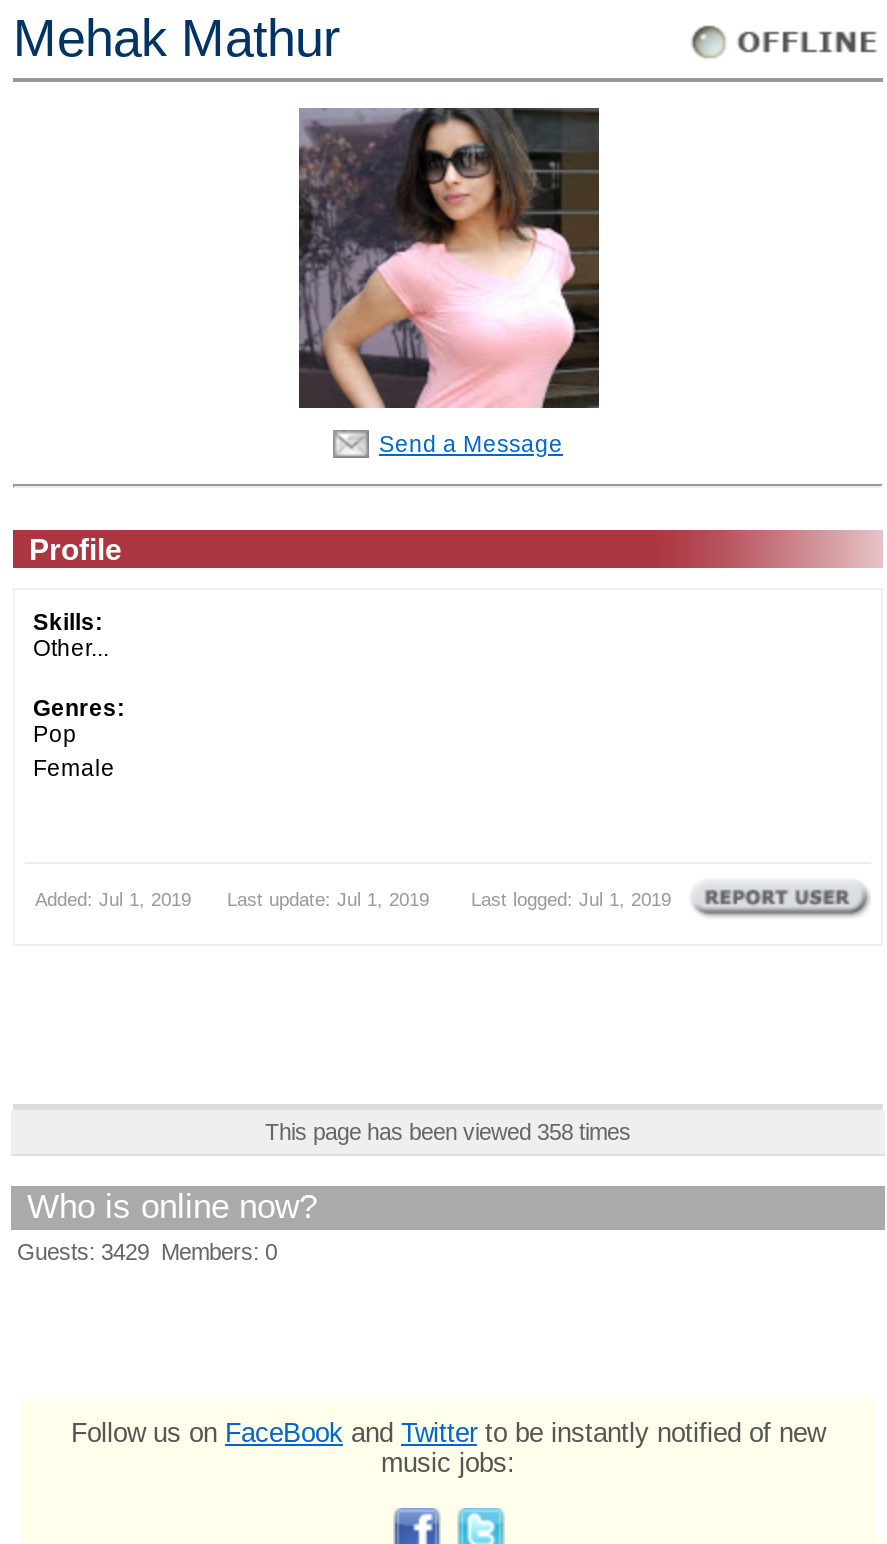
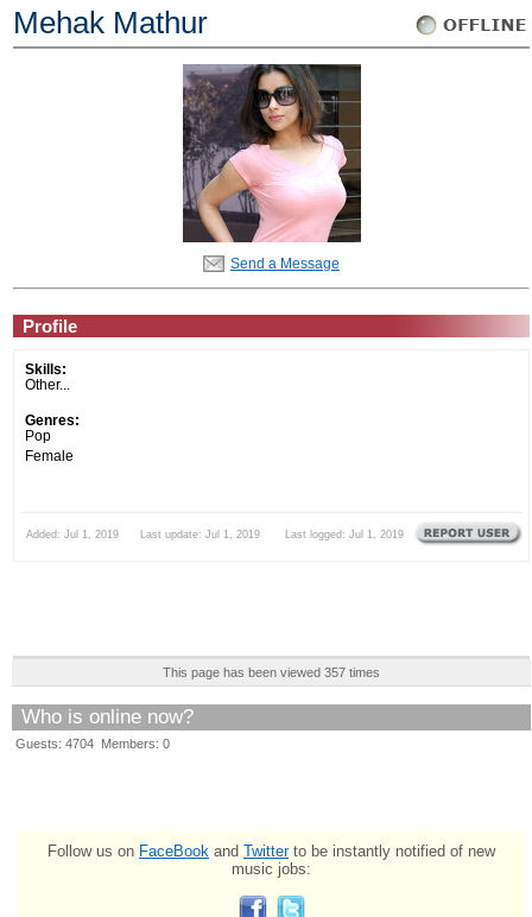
- This page has been viewed 358 times
+ This page has been viewed 357 times

- Guests: 3429 Members: 0
+ Guests: 4704 Members: 0
